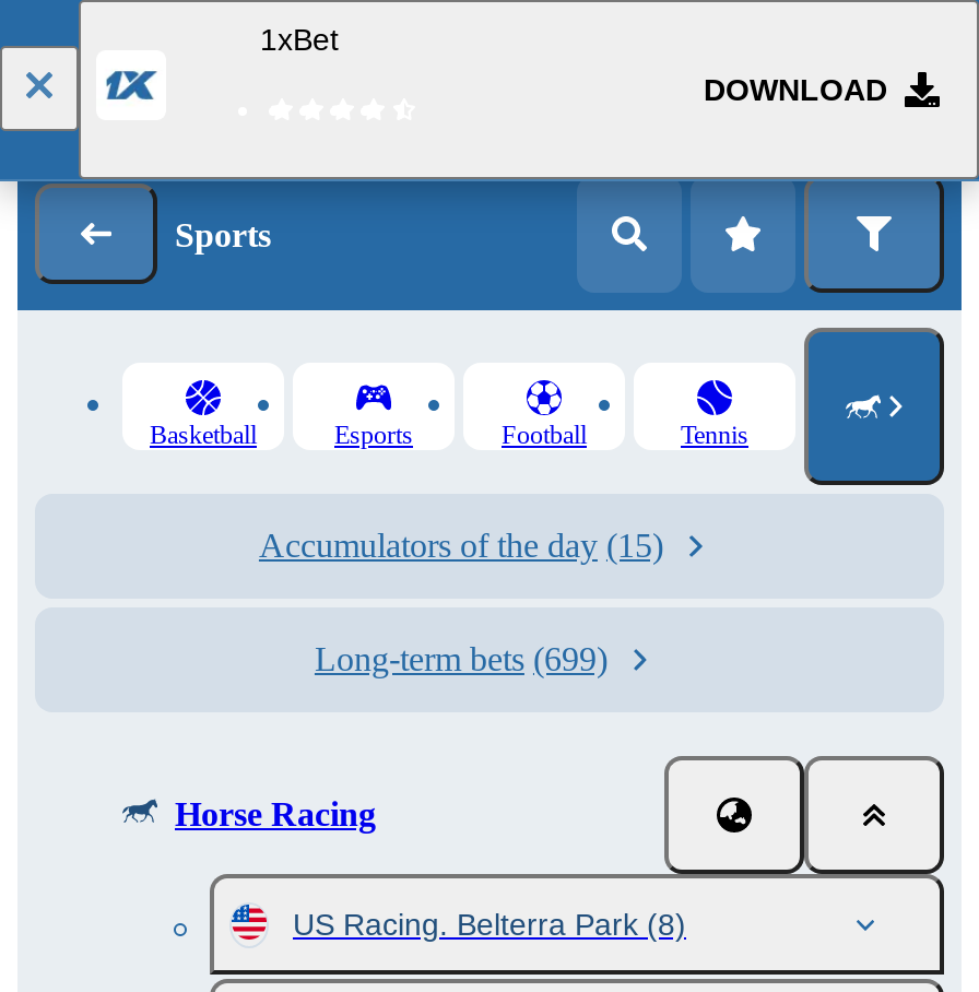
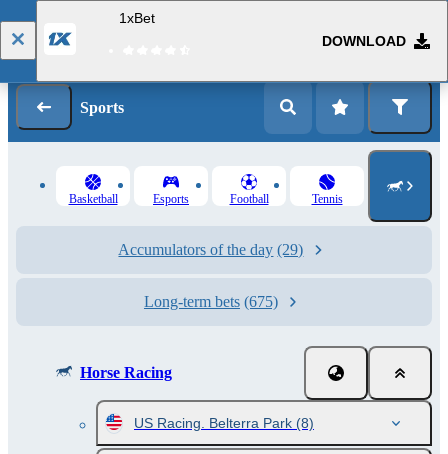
- Accumulators of the day (15)
+ Accumulators of the day (29)

- Long-term bets (699)
+ Long-term bets (675)
